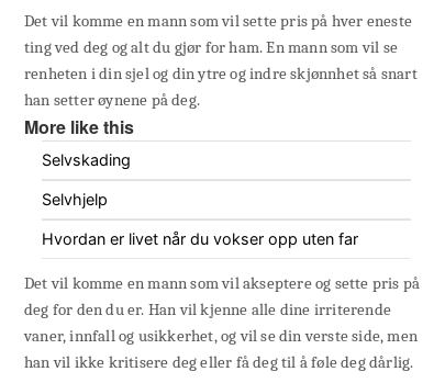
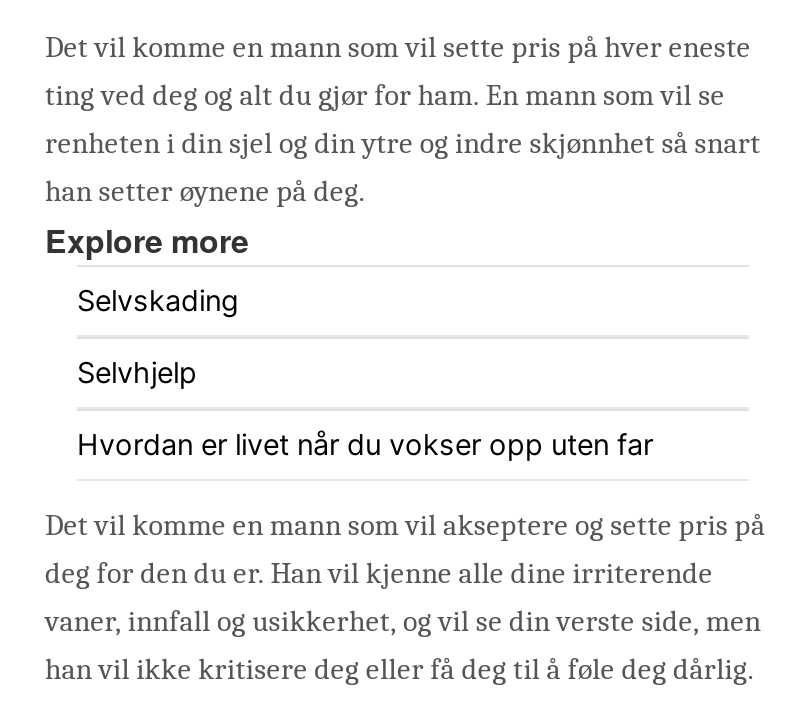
- More like this
+ Explore more
